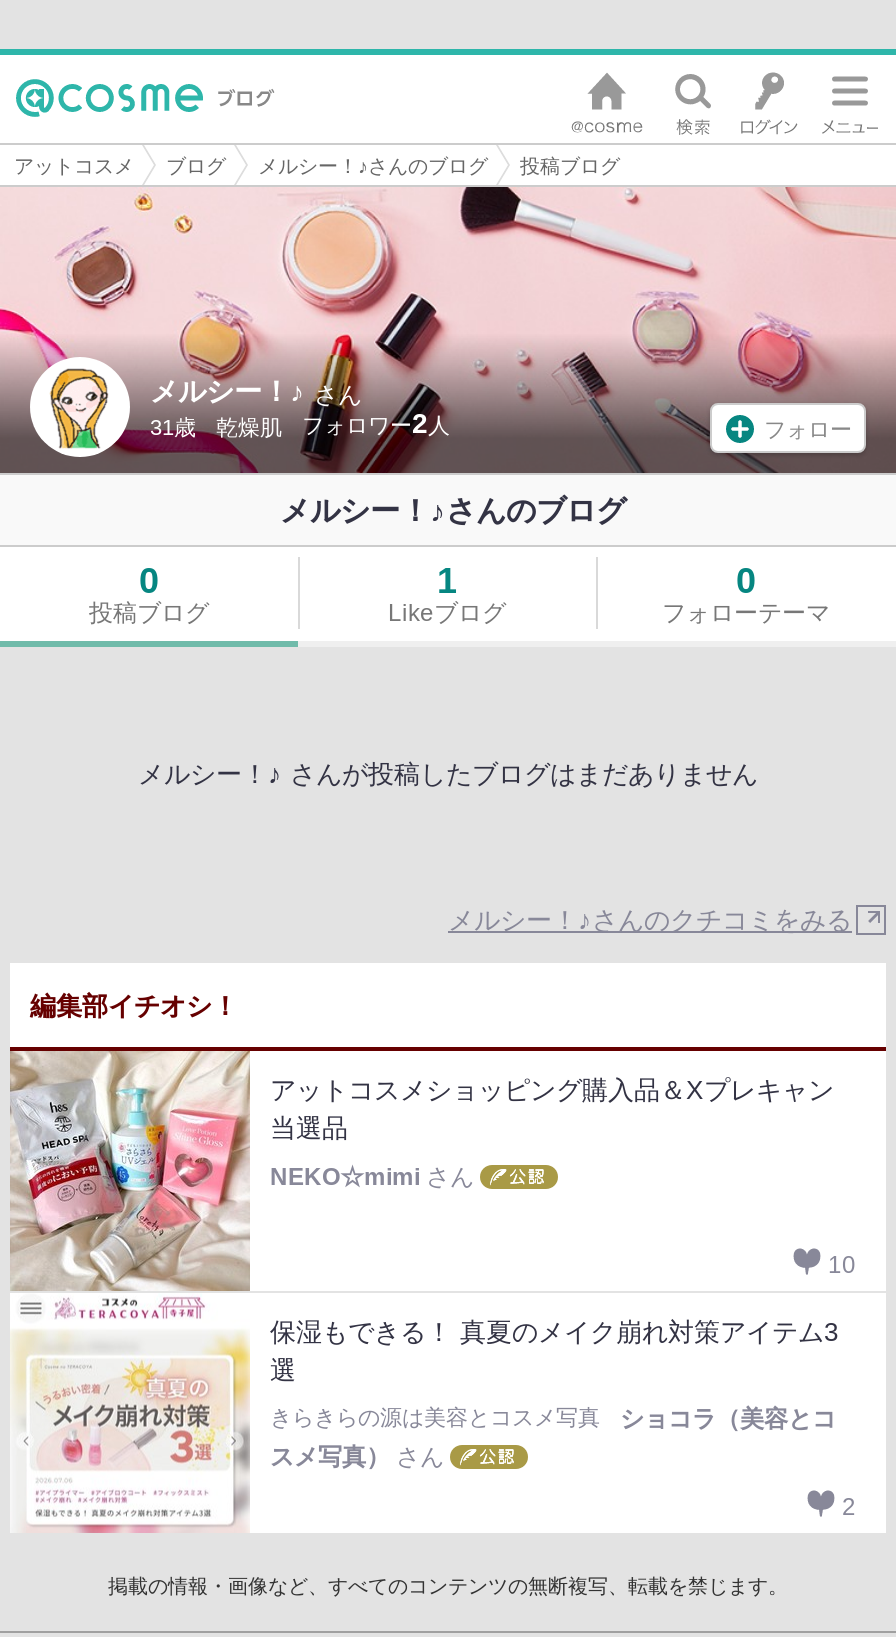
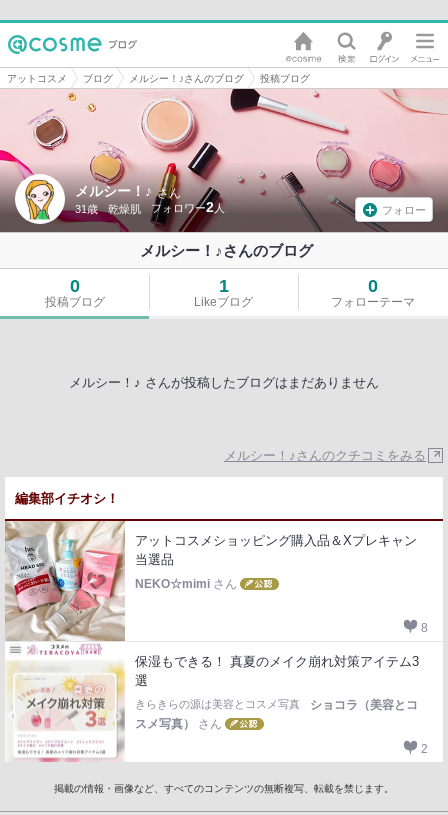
- 10
+ 8
